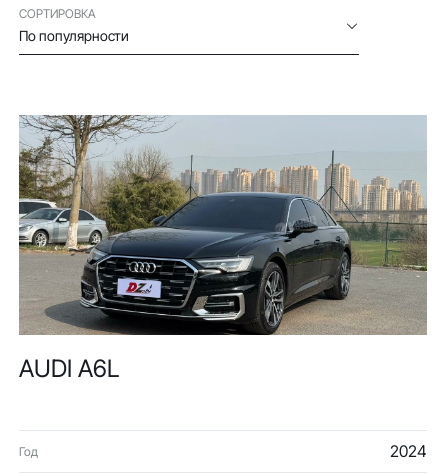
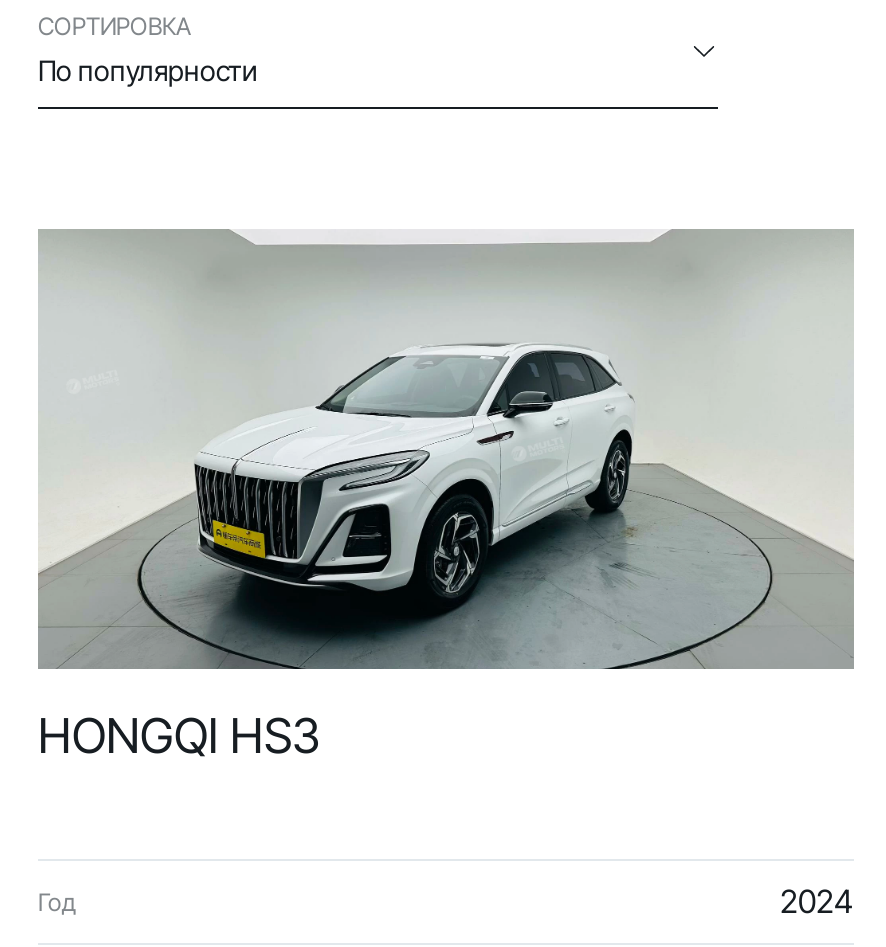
- [image]
- AUDI A6L
+ [image]
+ HONGQI HS3
